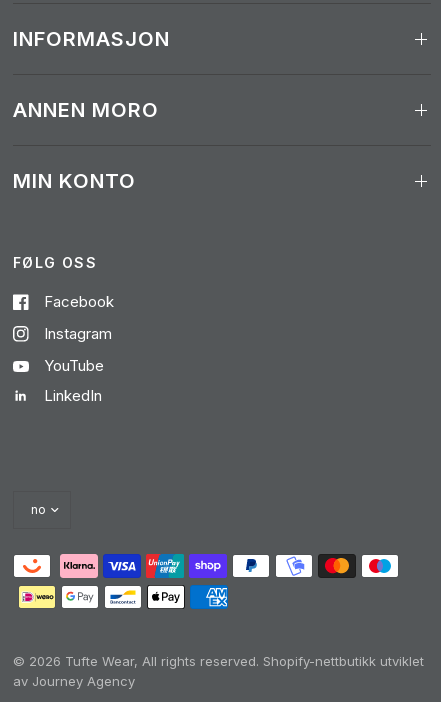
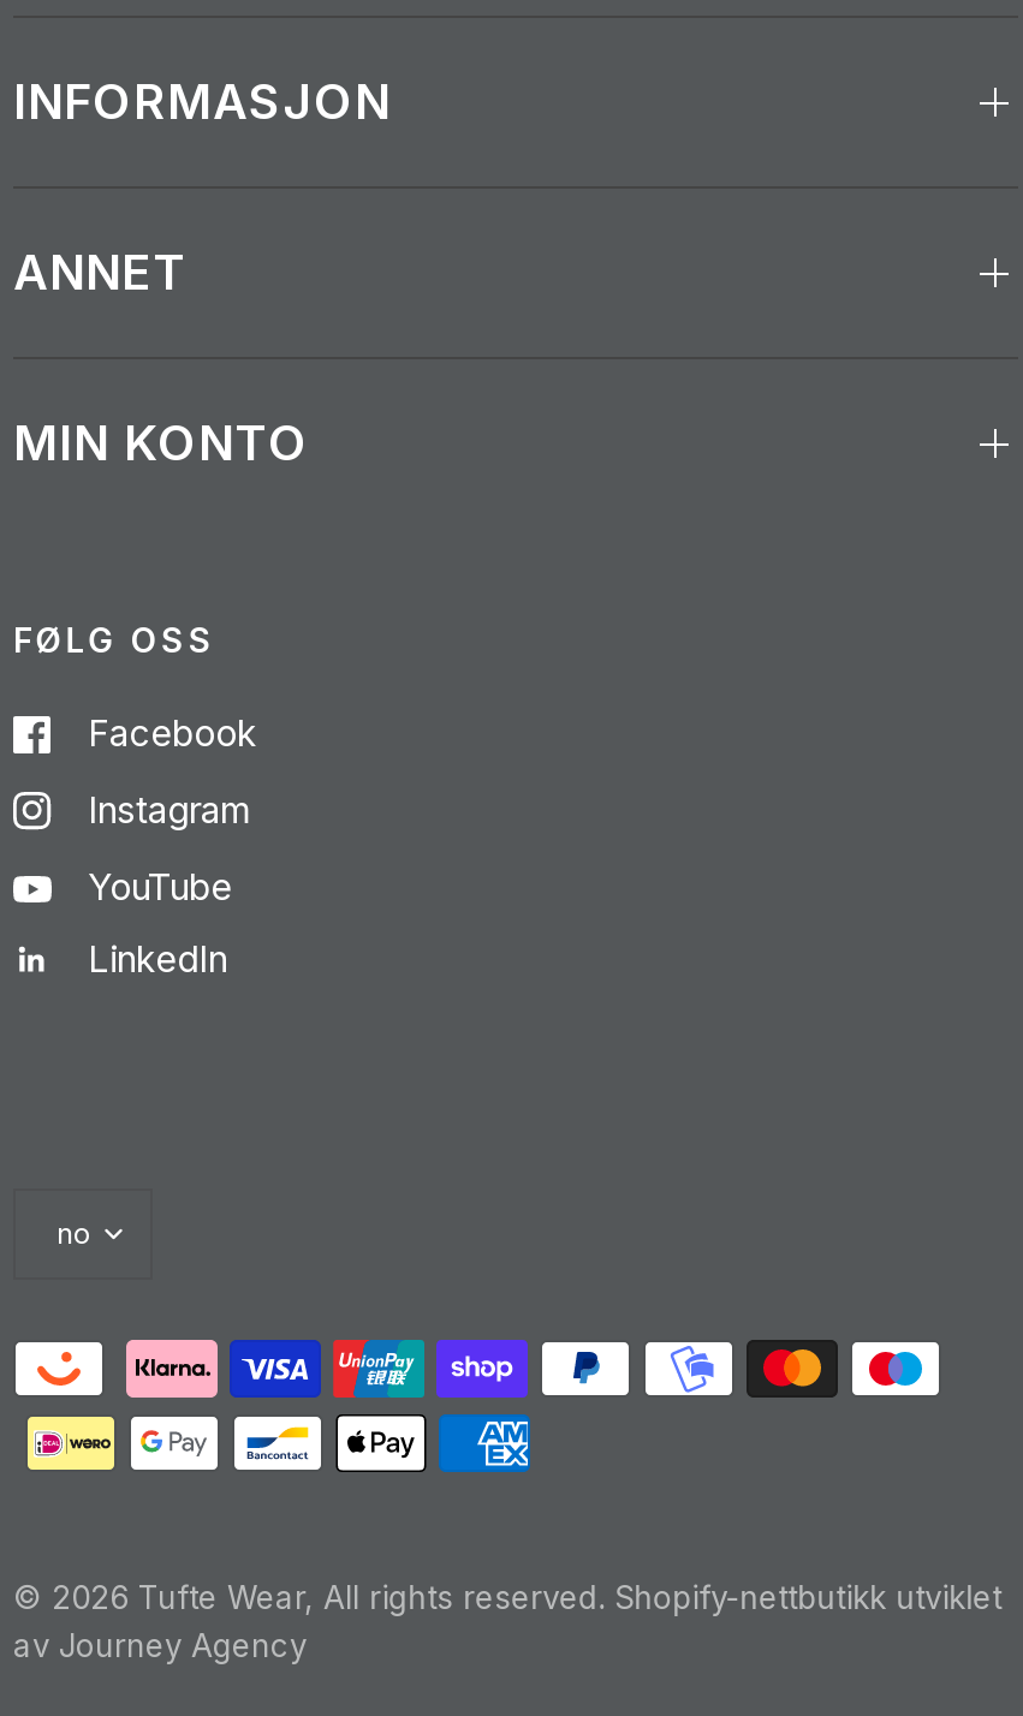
- ANNEN MORO
+ ANNET
